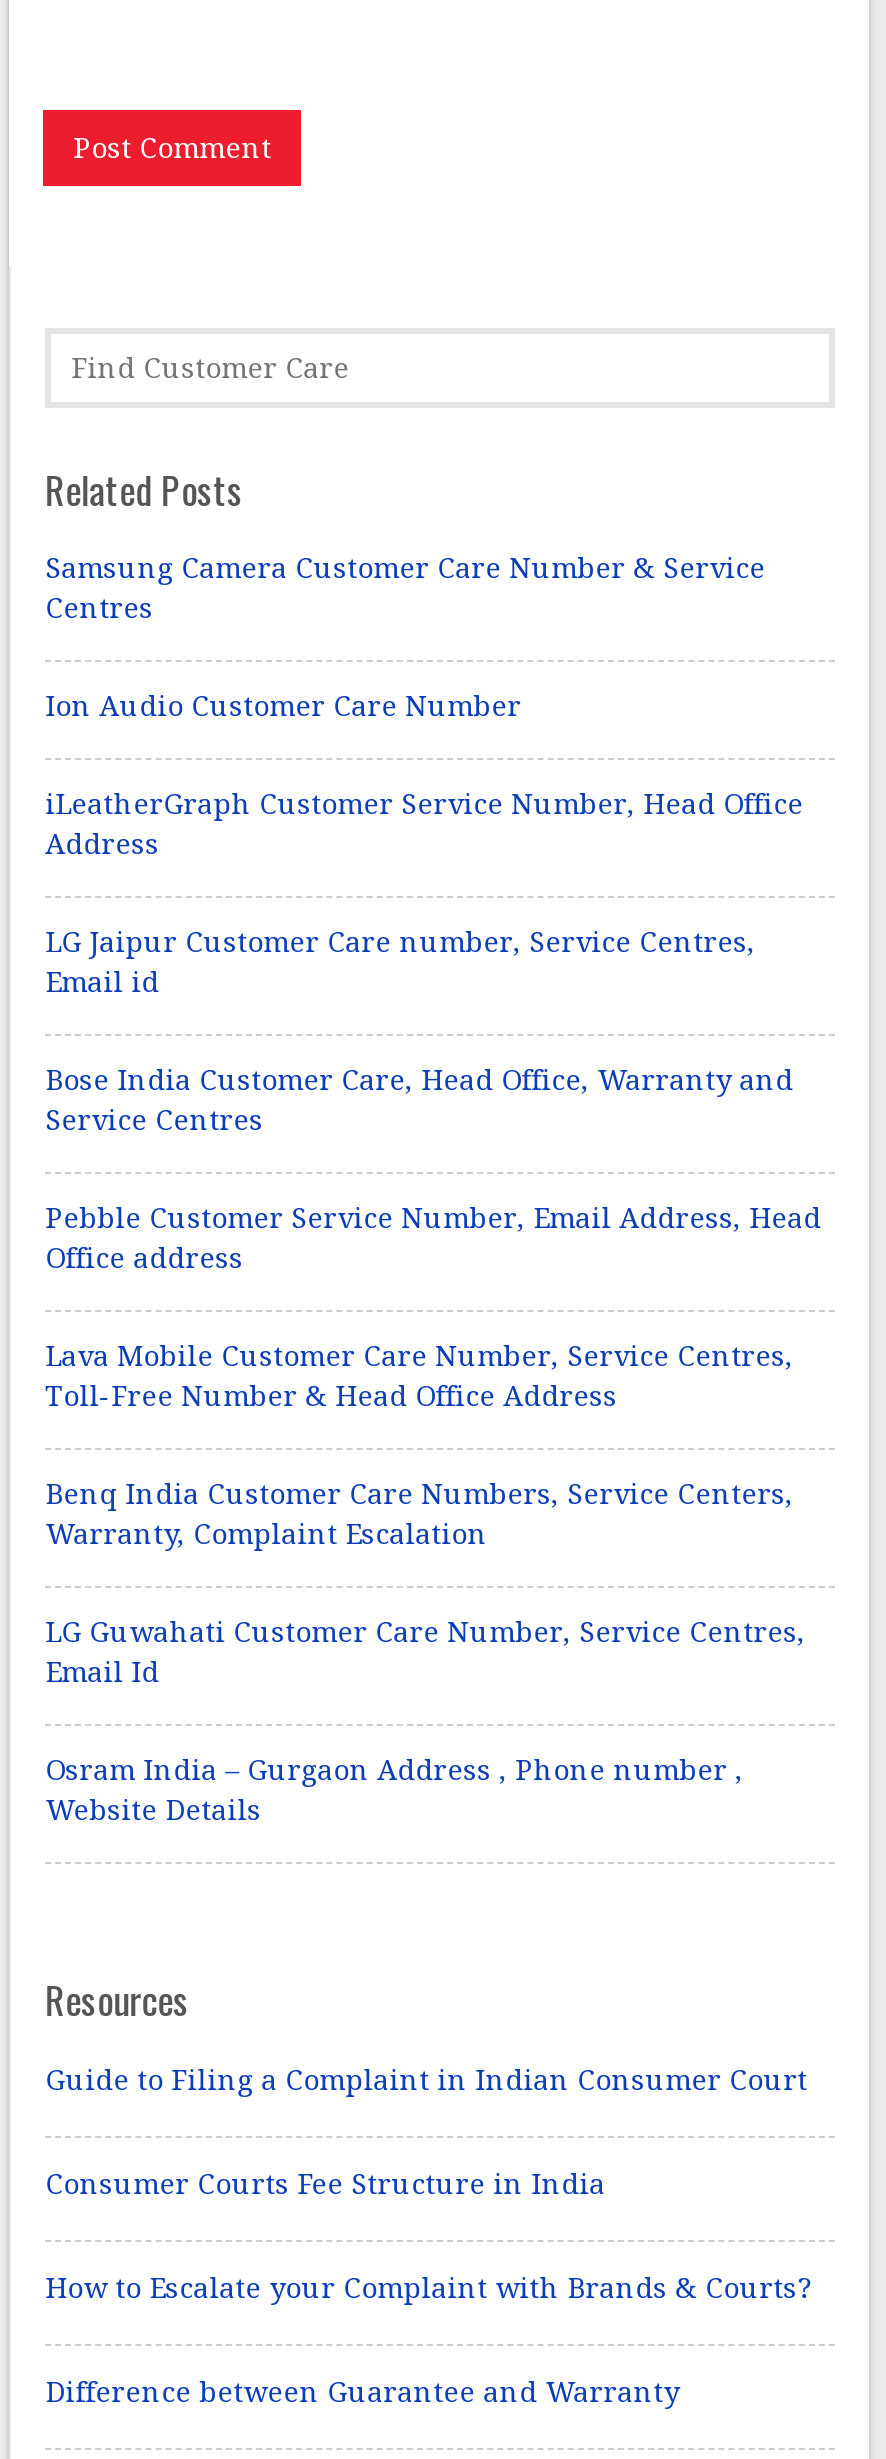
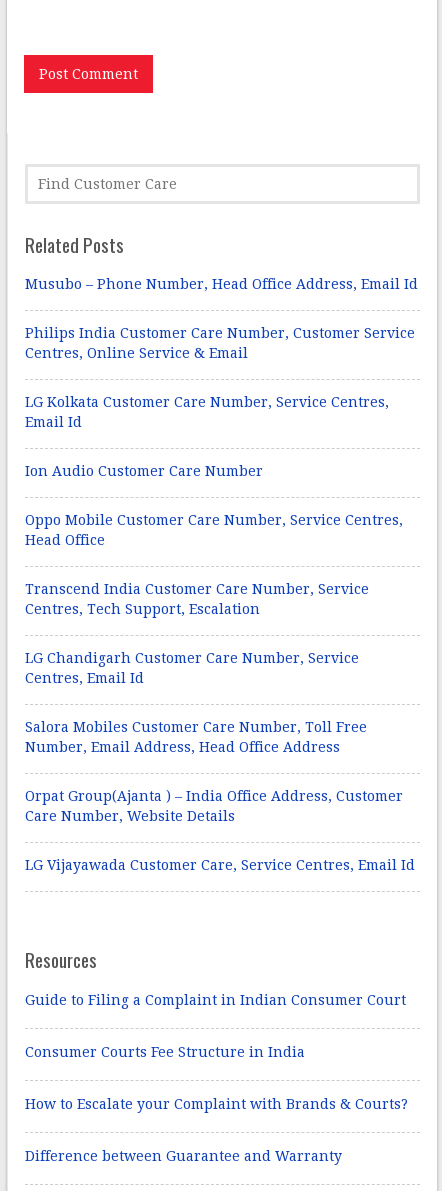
- Samsung Camera Customer Care Number & Service
- Centres
- iLeatherGraph Customer Service Number, Head Office
- Address
- LG Jaipur Customer Care number, Service Centres,
- Email id
- Bose India Customer Care, Head Office, Warranty and
- Service Centres
- Pebble Customer Service Number, Email Address, Head
- Office address
- Lava Mobile Customer Care Number, Service Centres,
- Toll-Free Number & Head Office Address
- Benq India Customer Care Numbers, Service Centers,
- Warranty, Complaint Escalation
- LG Guwahati Customer Care Number, Service Centres,
+ Musubo – Phone Number, Head Office Address, Email Id
+ Philips India Customer Care Number, Customer Service
+ Centres, Online Service & Email
+ LG Kolkata Customer Care Number, Service Centres,

moved down: Ion Audio Customer Care Number

moved up: Email Id

- Osram India – Gurgaon Address , Phone number ,
- Website Details
+ Oppo Mobile Customer Care Number, Service Centres,
+ Head Office
+ Transcend India Customer Care Number, Service
+ Centres, Tech Support, Escalation
+ LG Chandigarh Customer Care Number, Service
+ Centres, Email Id
+ Salora Mobiles Customer Care Number, Toll Free
+ Number, Email Address, Head Office Address
+ Orpat Group(Ajanta ) – India Office Address, Customer
+ Care Number, Website Details
+ LG Vijayawada Customer Care, Service Centres, Email Id
